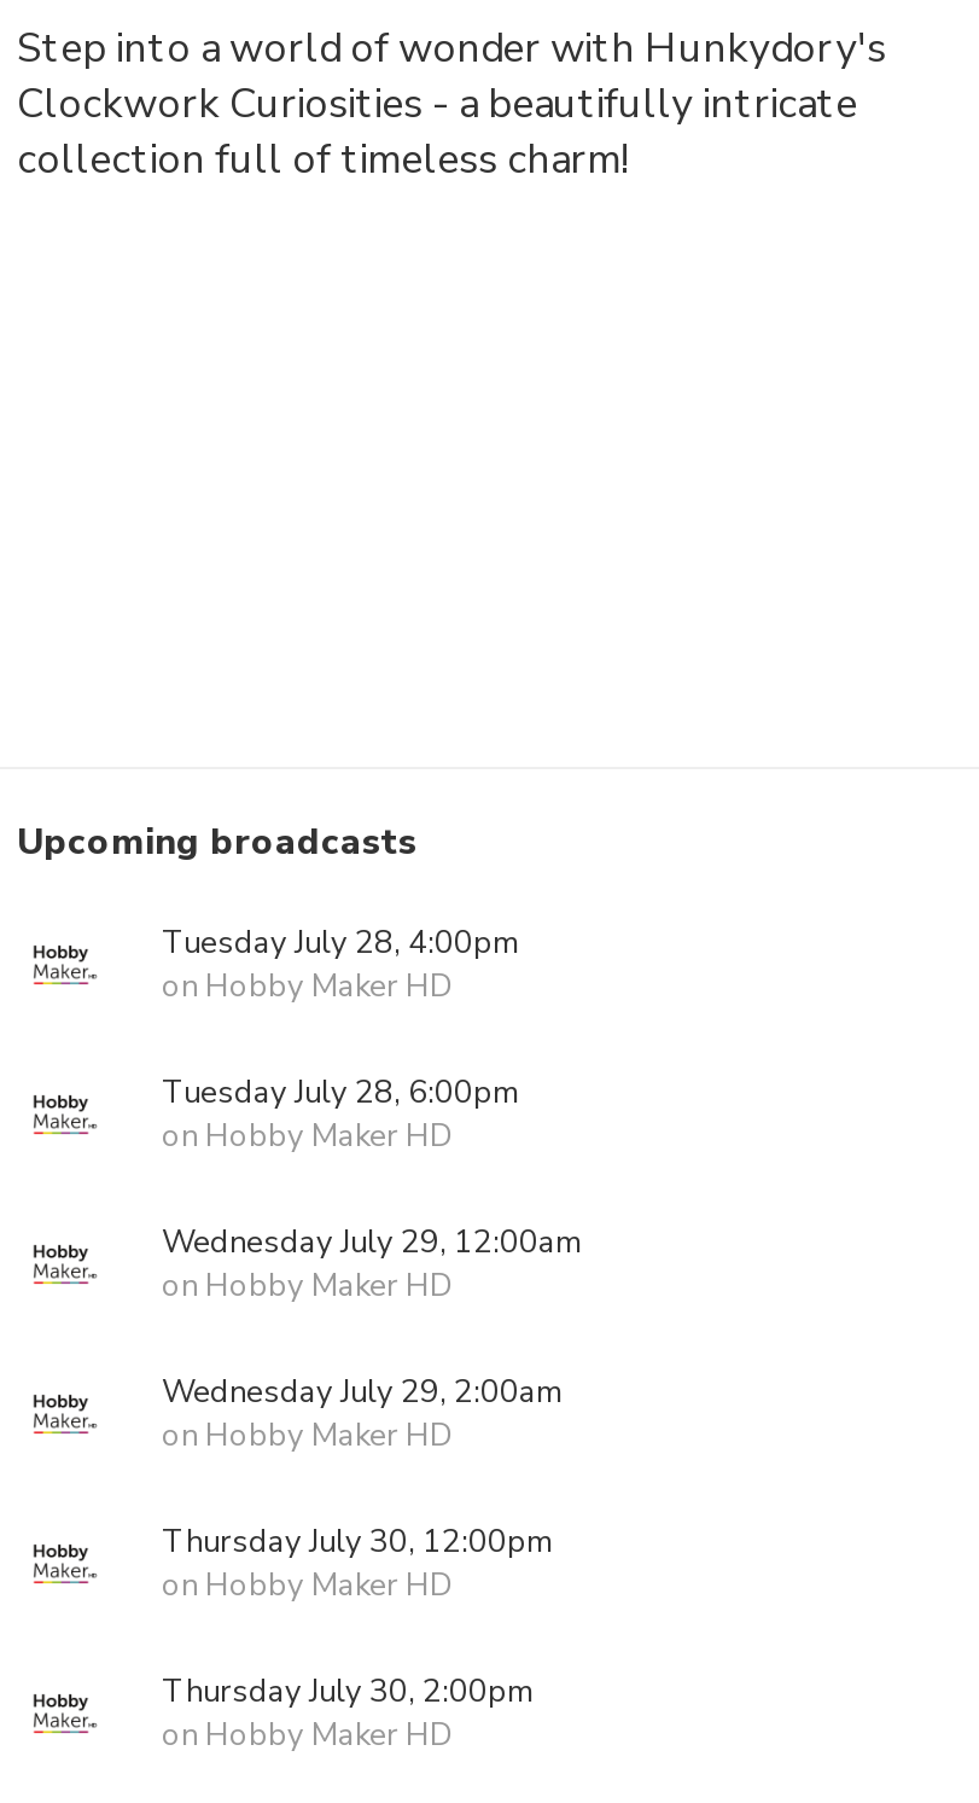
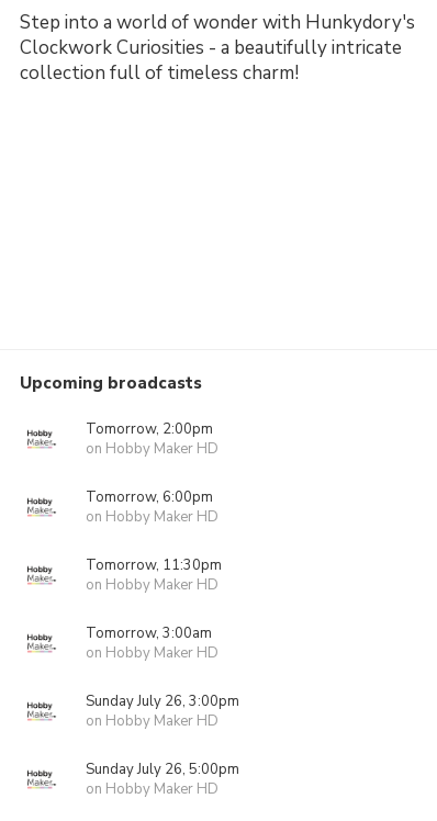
- Tuesday July 28, 4:00pm
+ Tomorrow, 2:00pm

- Tuesday July 28, 6:00pm
+ Tomorrow, 6:00pm

- Wednesday July 29, 12:00am
+ Tomorrow, 11:30pm

- Wednesday July 29, 2:00am
+ Tomorrow, 3:00am

- Thursday July 30, 12:00pm
+ Sunday July 26, 3:00pm

- Thursday July 30, 2:00pm
+ Sunday July 26, 5:00pm
